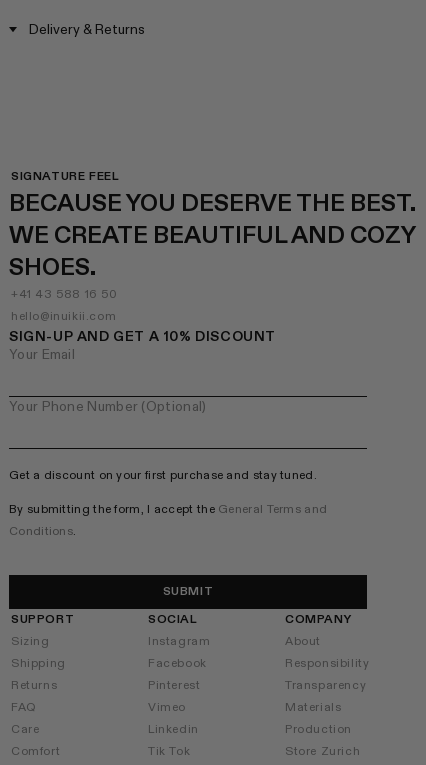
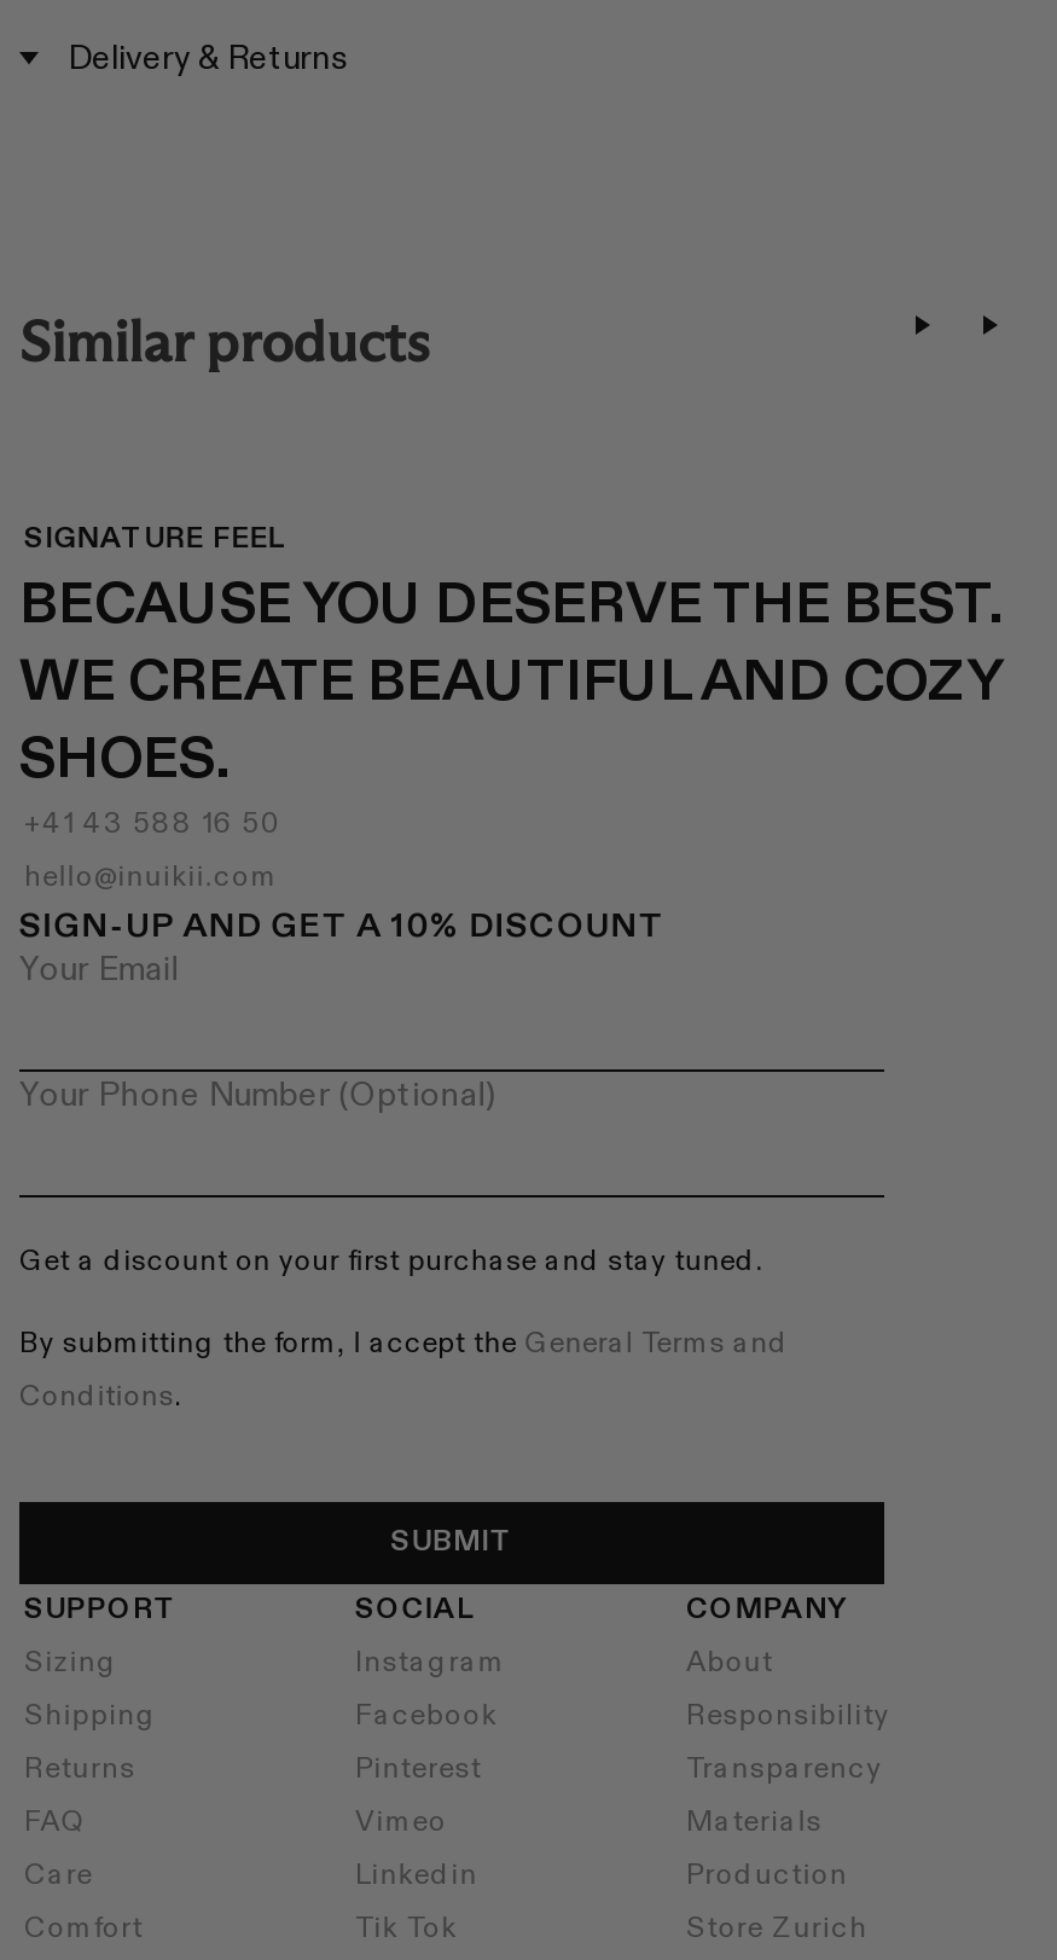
+ Similar products
